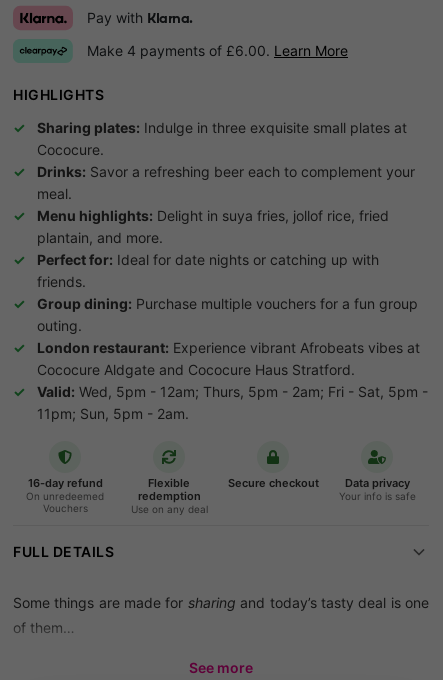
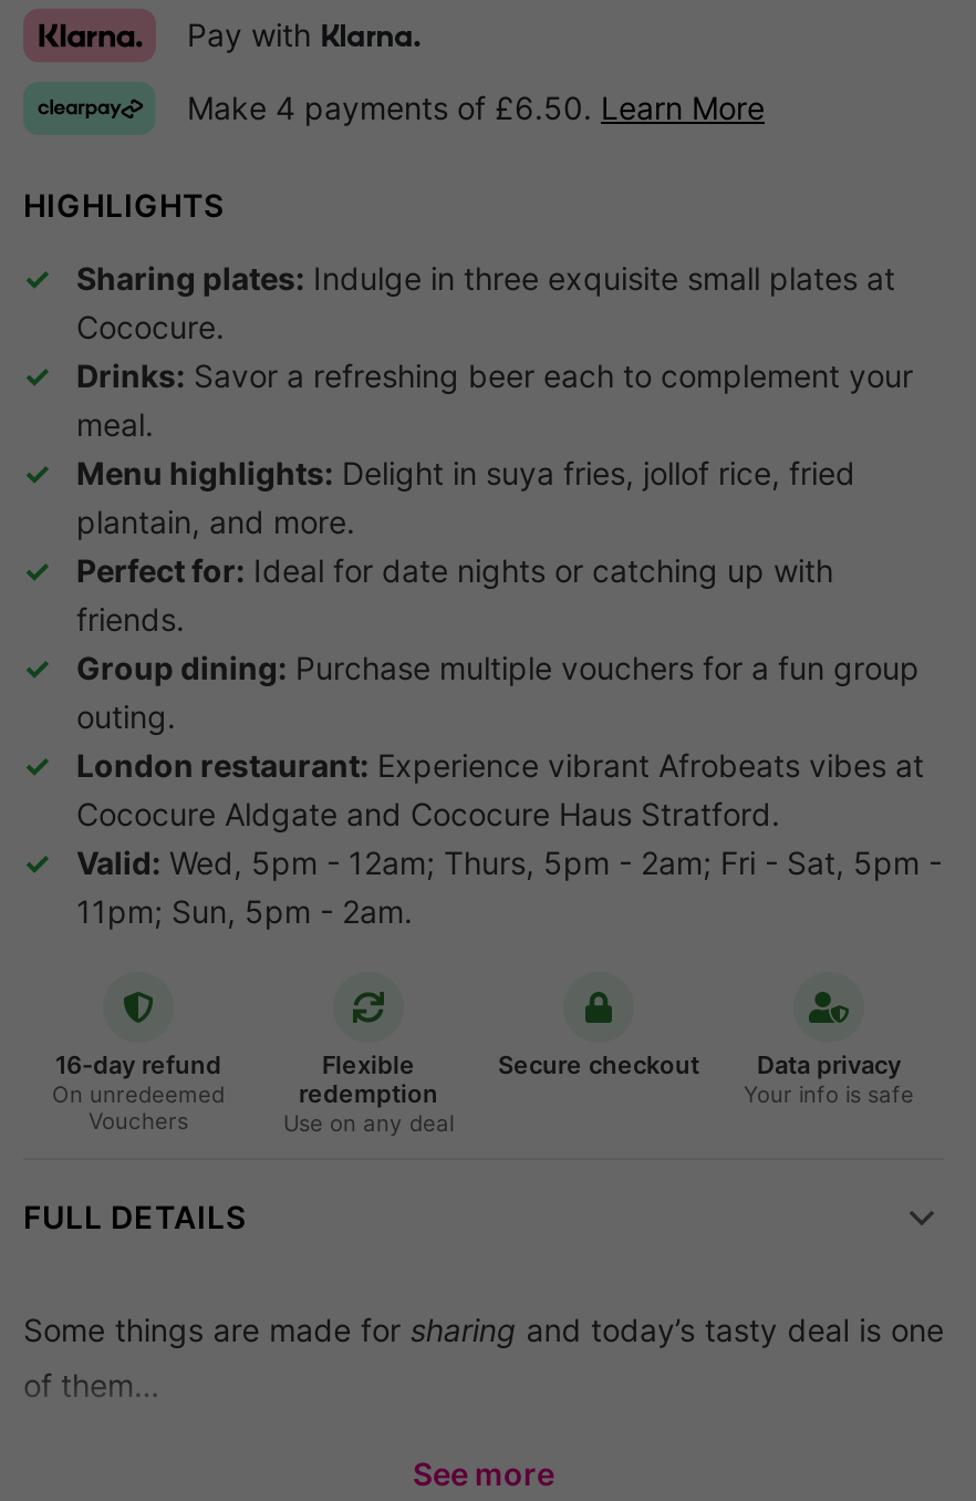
- Make 4 payments of £6.00. Learn More
+ Make 4 payments of £6.50. Learn More
